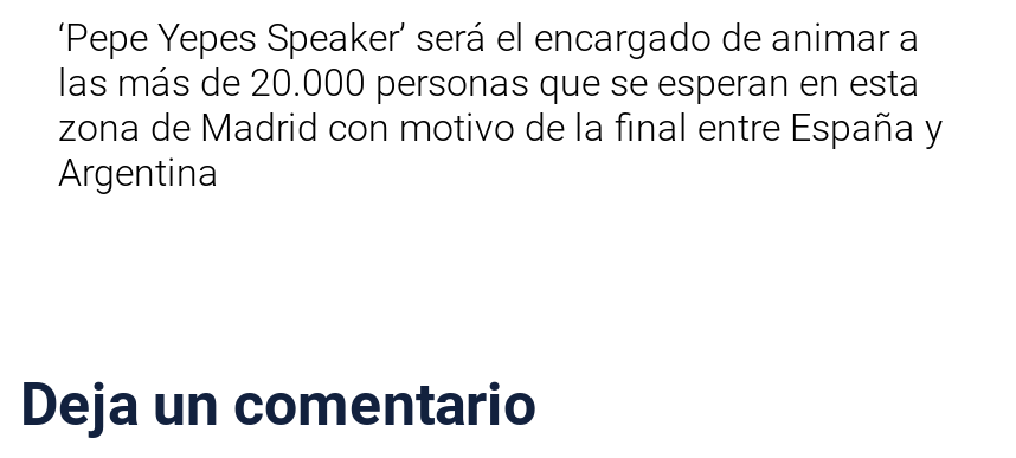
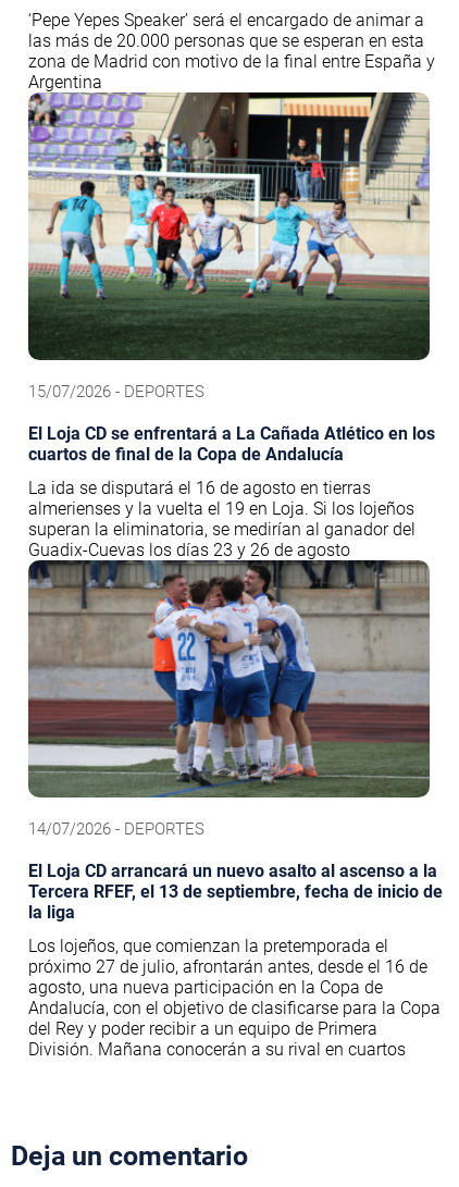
+ [image]
+ 15/07/2026 - DEPORTES
+ El Loja CD se enfrentará a La Cañada Atlético en los
+ cuartos de final de la Copa de Andalucía
+ La ida se disputará el 16 de agosto en tierras
+ almerienses y la vuelta el 19 en Loja. Si los lojeños
+ superan la eliminatoria, se medirían al ganador del
+ Guadix-Cuevas los días 23 y 26 de agosto

+ [image]
+ 14/07/2026 - DEPORTES
+ El Loja CD arrancará un nuevo asalto al ascenso a la
+ Tercera RFEF, el 13 de septiembre, fecha de inicio de
+ la liga
+ Los lojeños, que comienzan la pretemporada el
+ próximo 27 de julio, afrontarán antes, desde el 16 de
+ agosto, una nueva participación en la Copa de
+ Andalucía, con el objetivo de clasificarse para la Copa
+ del Rey y poder recibir a un equipo de Primera
+ División. Mañana conocerán a su rival en cuartos
